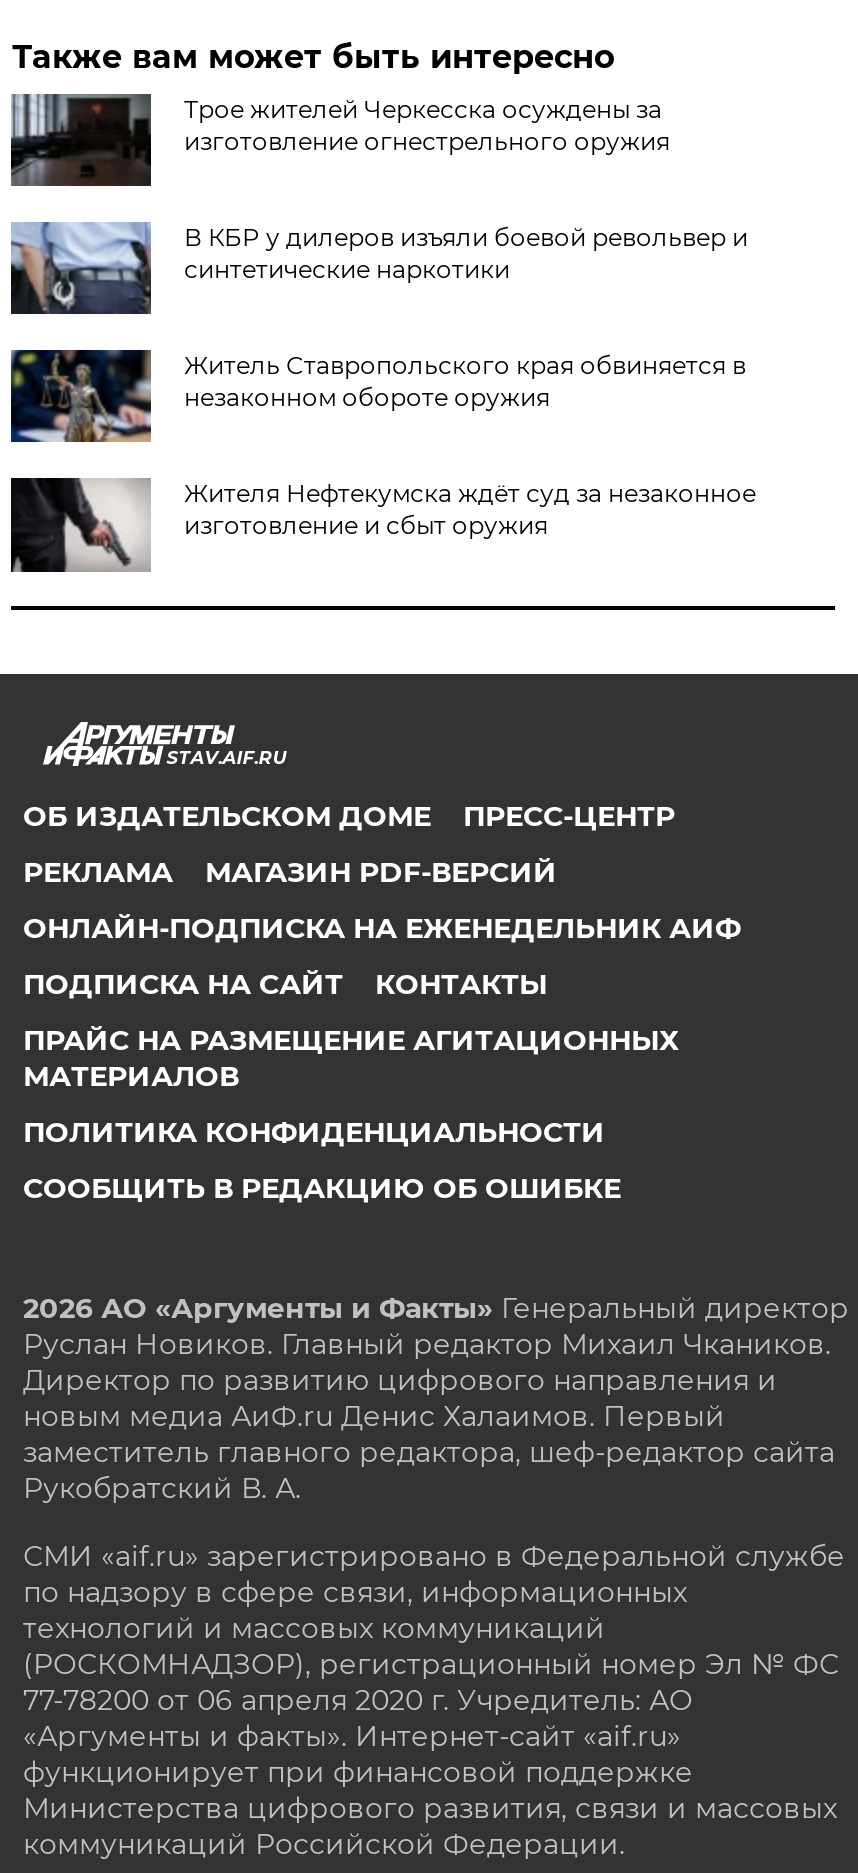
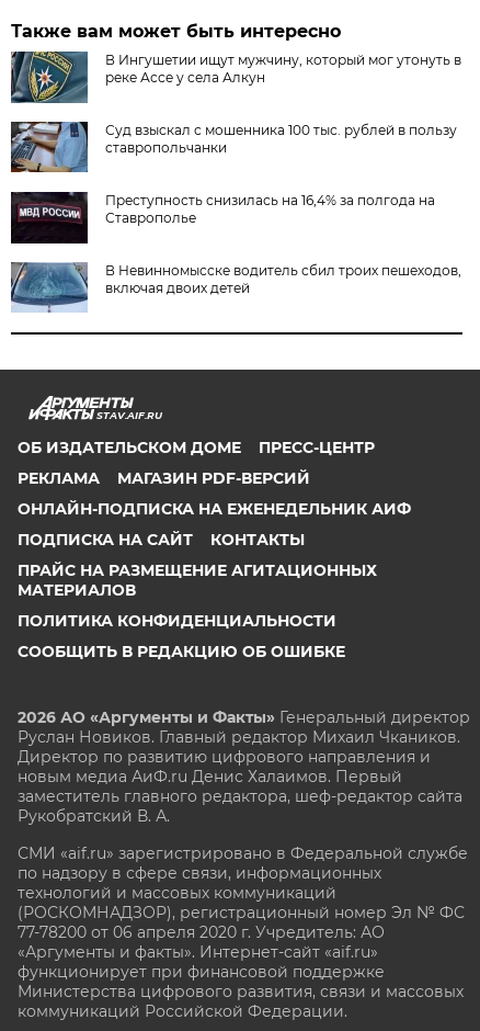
- [image]
- Трое жителей Черкесска осуждены за
- изготовление огнестрельного оружия
+ [image]
+ В Ингушетии ищут мужчину, который мог утонуть в
+ реке Ассе у села Алкун

- [image]
- В КБР у дилеров изъяли боевой револьвер и
- синтетические наркотики
+ [image]
+ Суд взыскал с мошенника 100 тыс. рублей в пользу
+ ставропольчанки

- [image]
- Житель Ставропольского края обвиняется в
- незаконном обороте оружия
+ [image]
+ Преступность снизилась на 16,4% за полгода на
+ Ставрополье

- [image]
- Жителя Нефтекумска ждёт суд за незаконное
- изготовление и сбыт оружия
+ [image]
+ В Невинномысске водитель сбил троих пешеходов,
+ включая двоих детей
